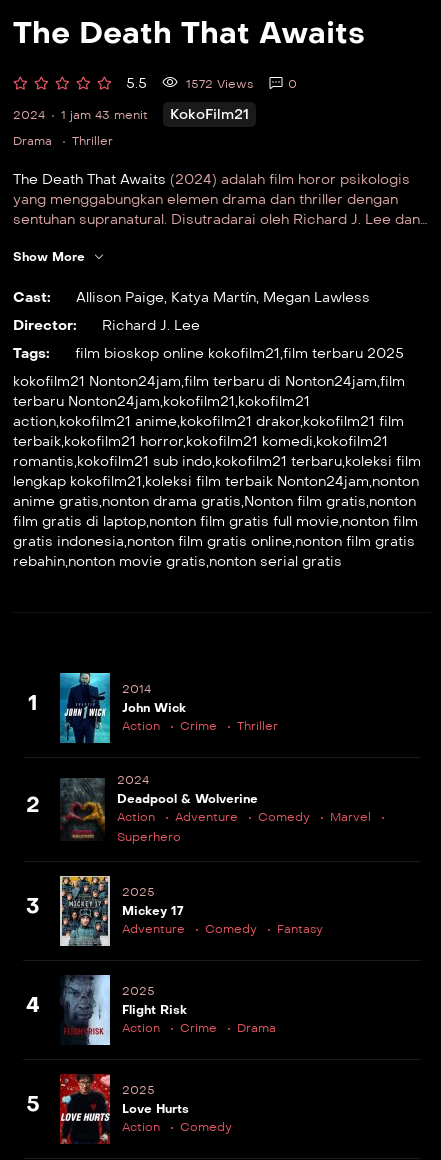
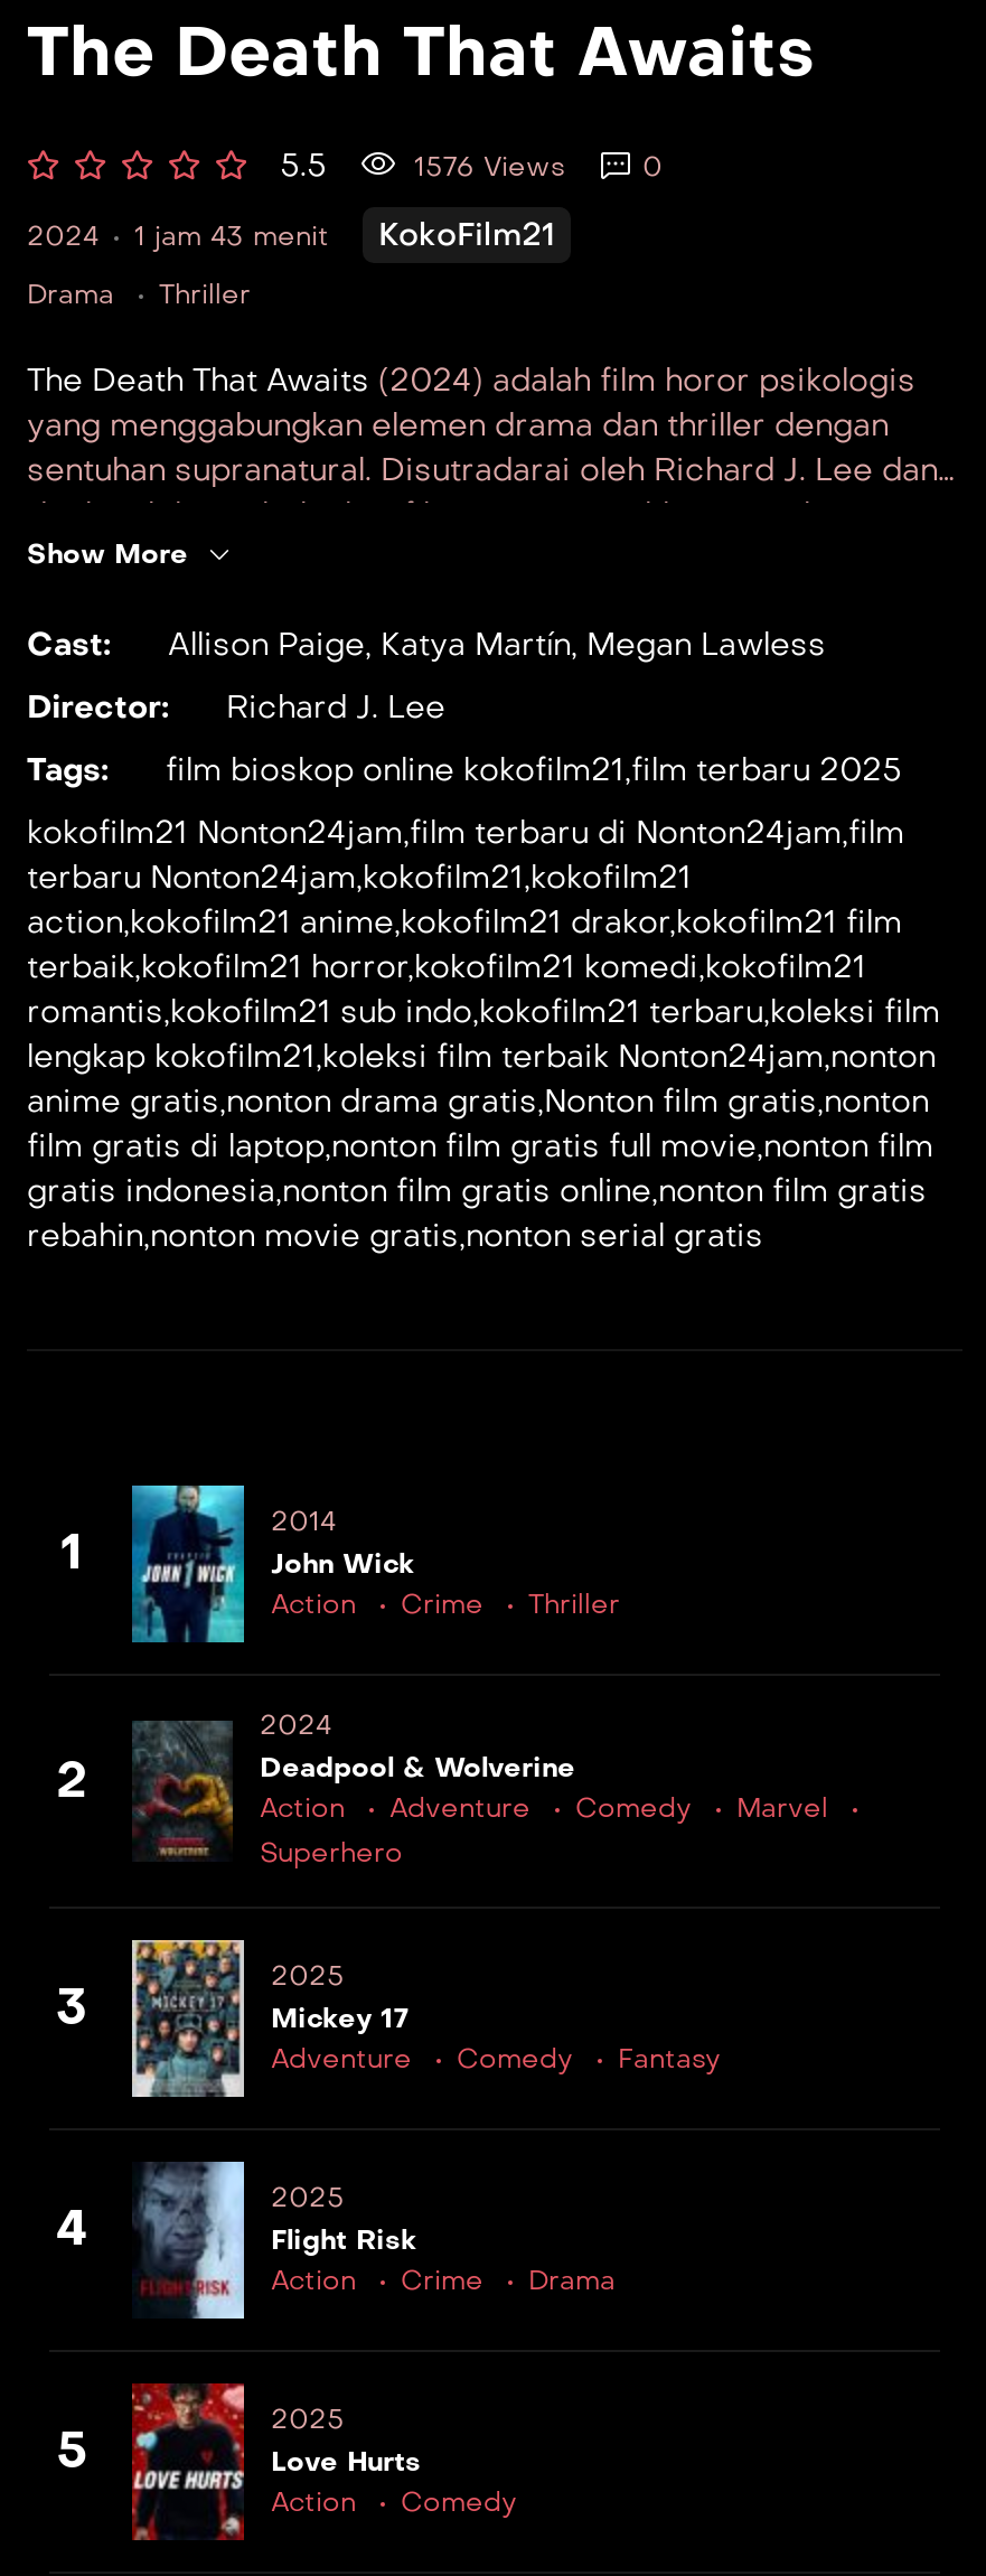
- 1572 Views
+ 1576 Views
